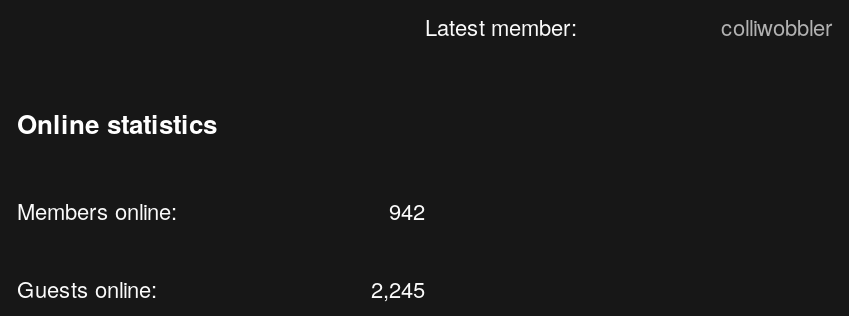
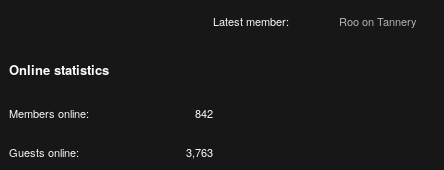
- colliwobbler
+ Roo on Tannery

- 942
+ 842

- 2,245
+ 3,763
